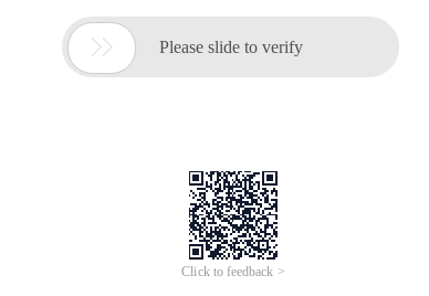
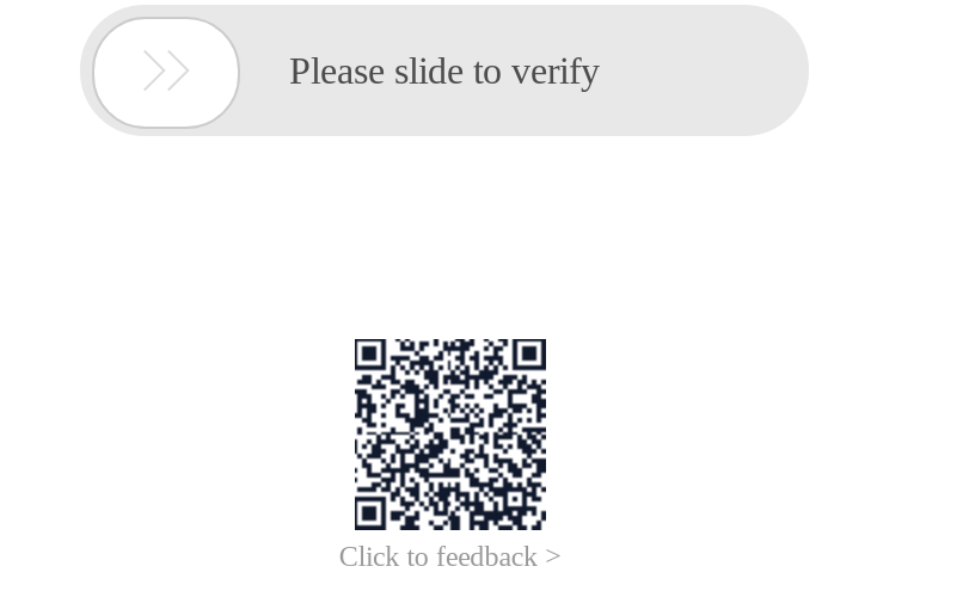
- [image]
+ [image]
